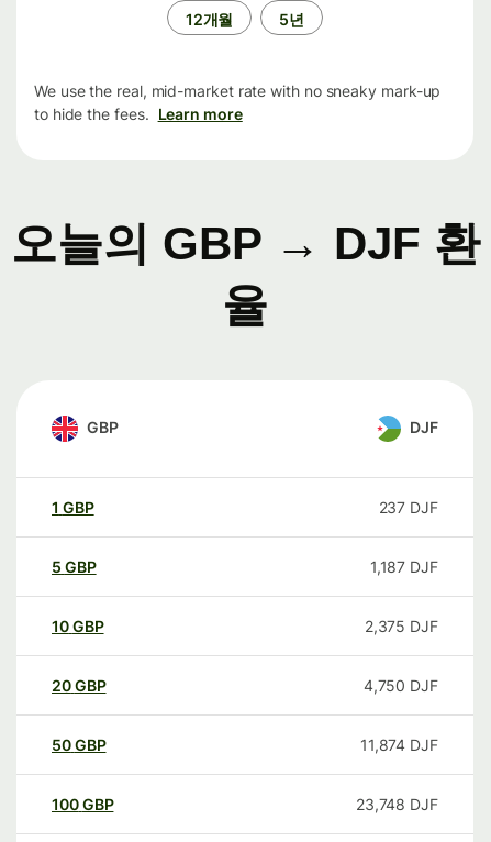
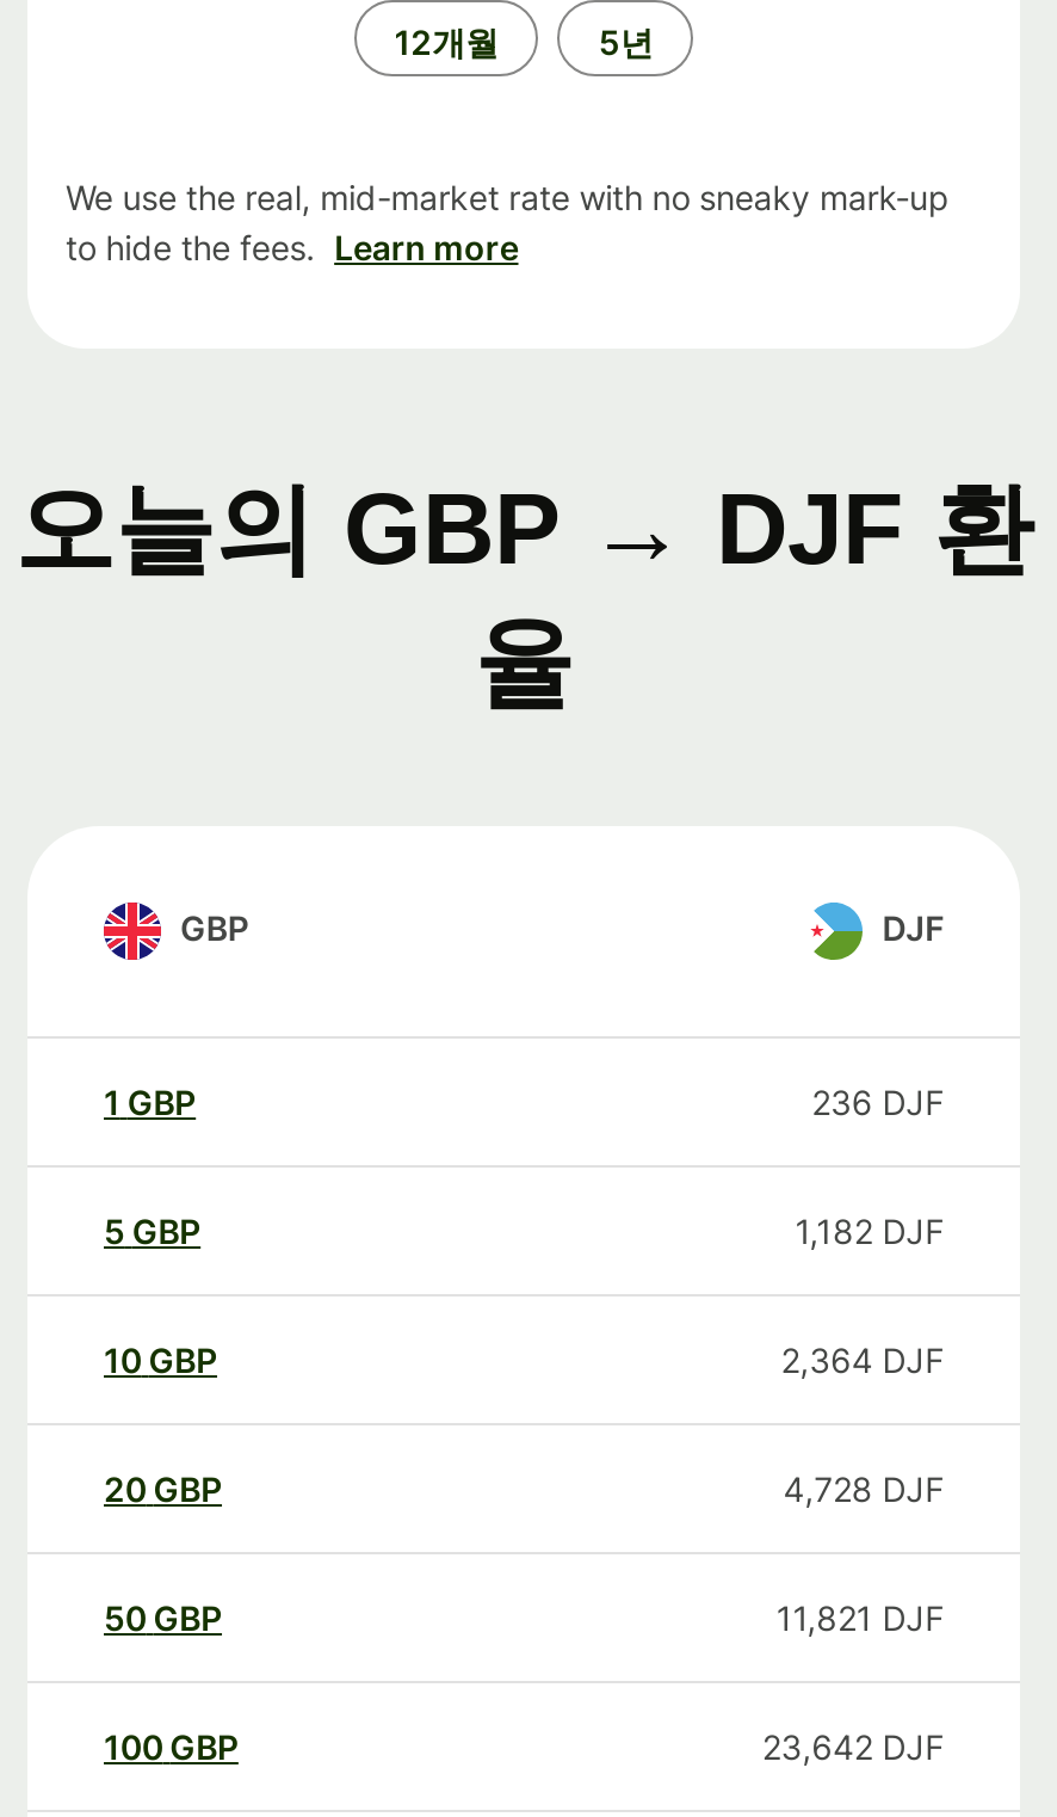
- 237 DJF
+ 236 DJF

- 1,187 DJF
+ 1,182 DJF

- 2,375 DJF
+ 2,364 DJF

- 4,750 DJF
+ 4,728 DJF

- 11,874 DJF
+ 11,821 DJF

- 23,748 DJF
+ 23,642 DJF
